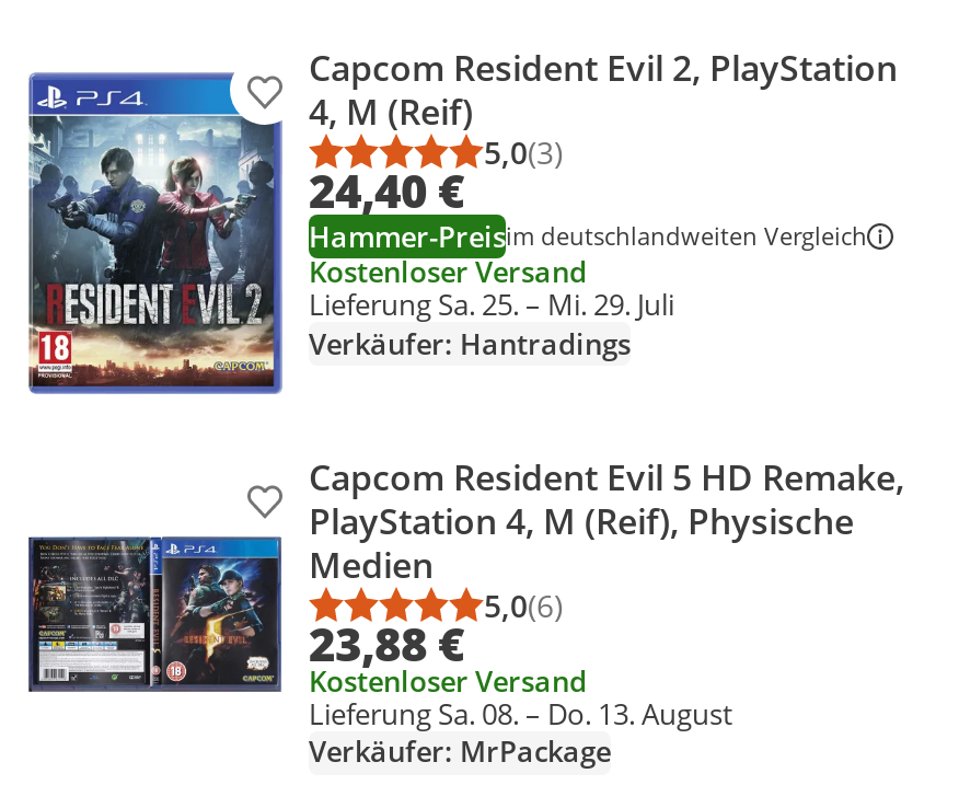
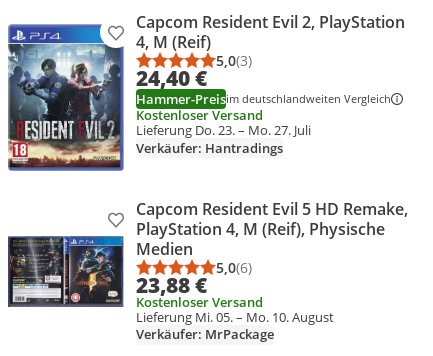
- Lieferung Sa. 25. – Mi. 29. Juli
+ Lieferung Do. 23. – Mo. 27. Juli

- Lieferung Sa. 08. – Do. 13. August
+ Lieferung Mi. 05. – Mo. 10. August
